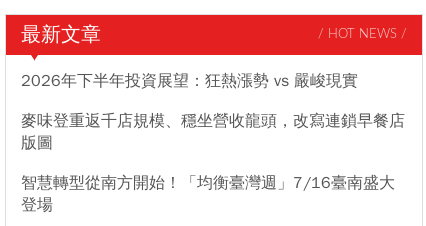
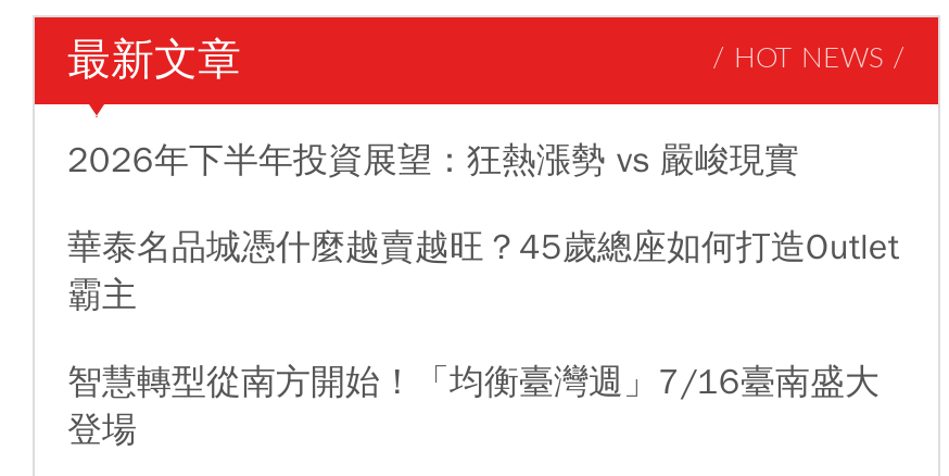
- 麥味登重返千店規模、穩坐營收龍頭，改寫連鎖早餐店
- 版圖
+ 華泰名品城憑什麼越賣越旺？45歲總座如何打造Outlet
+ 霸主
